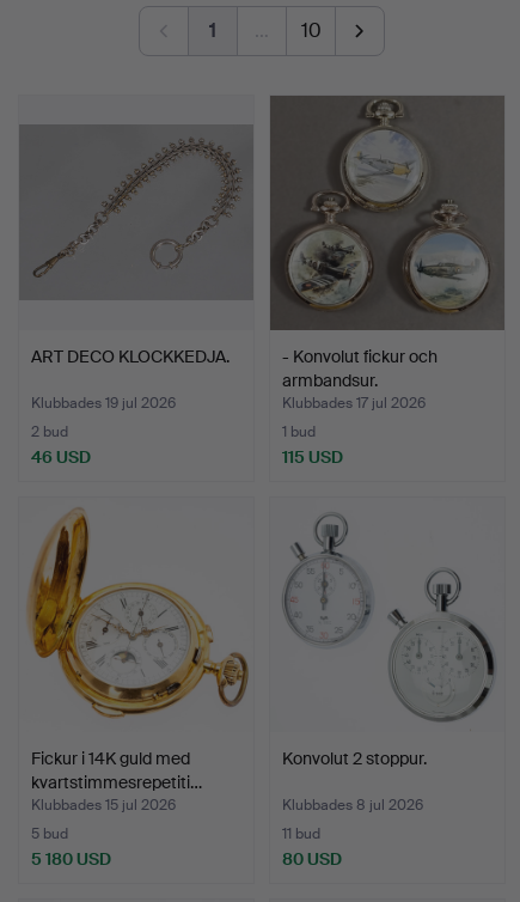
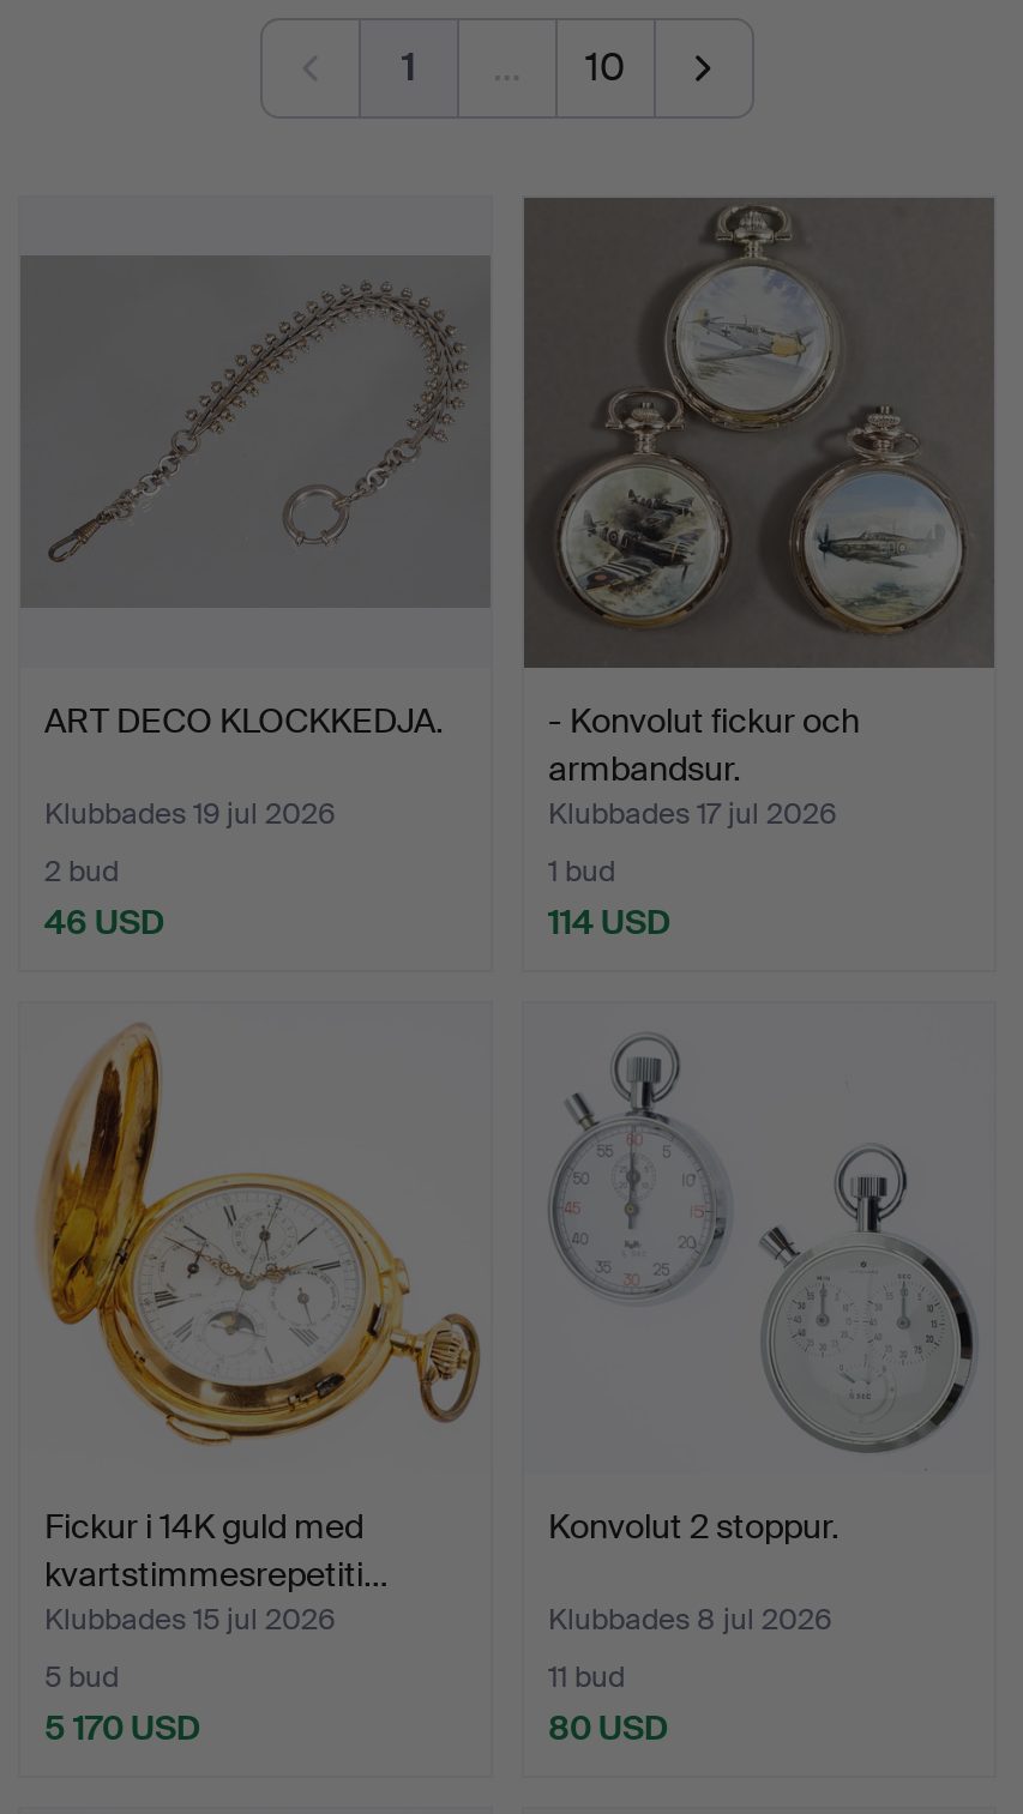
- 115 USD
+ 114 USD

- 5 180 USD
+ 5 170 USD
